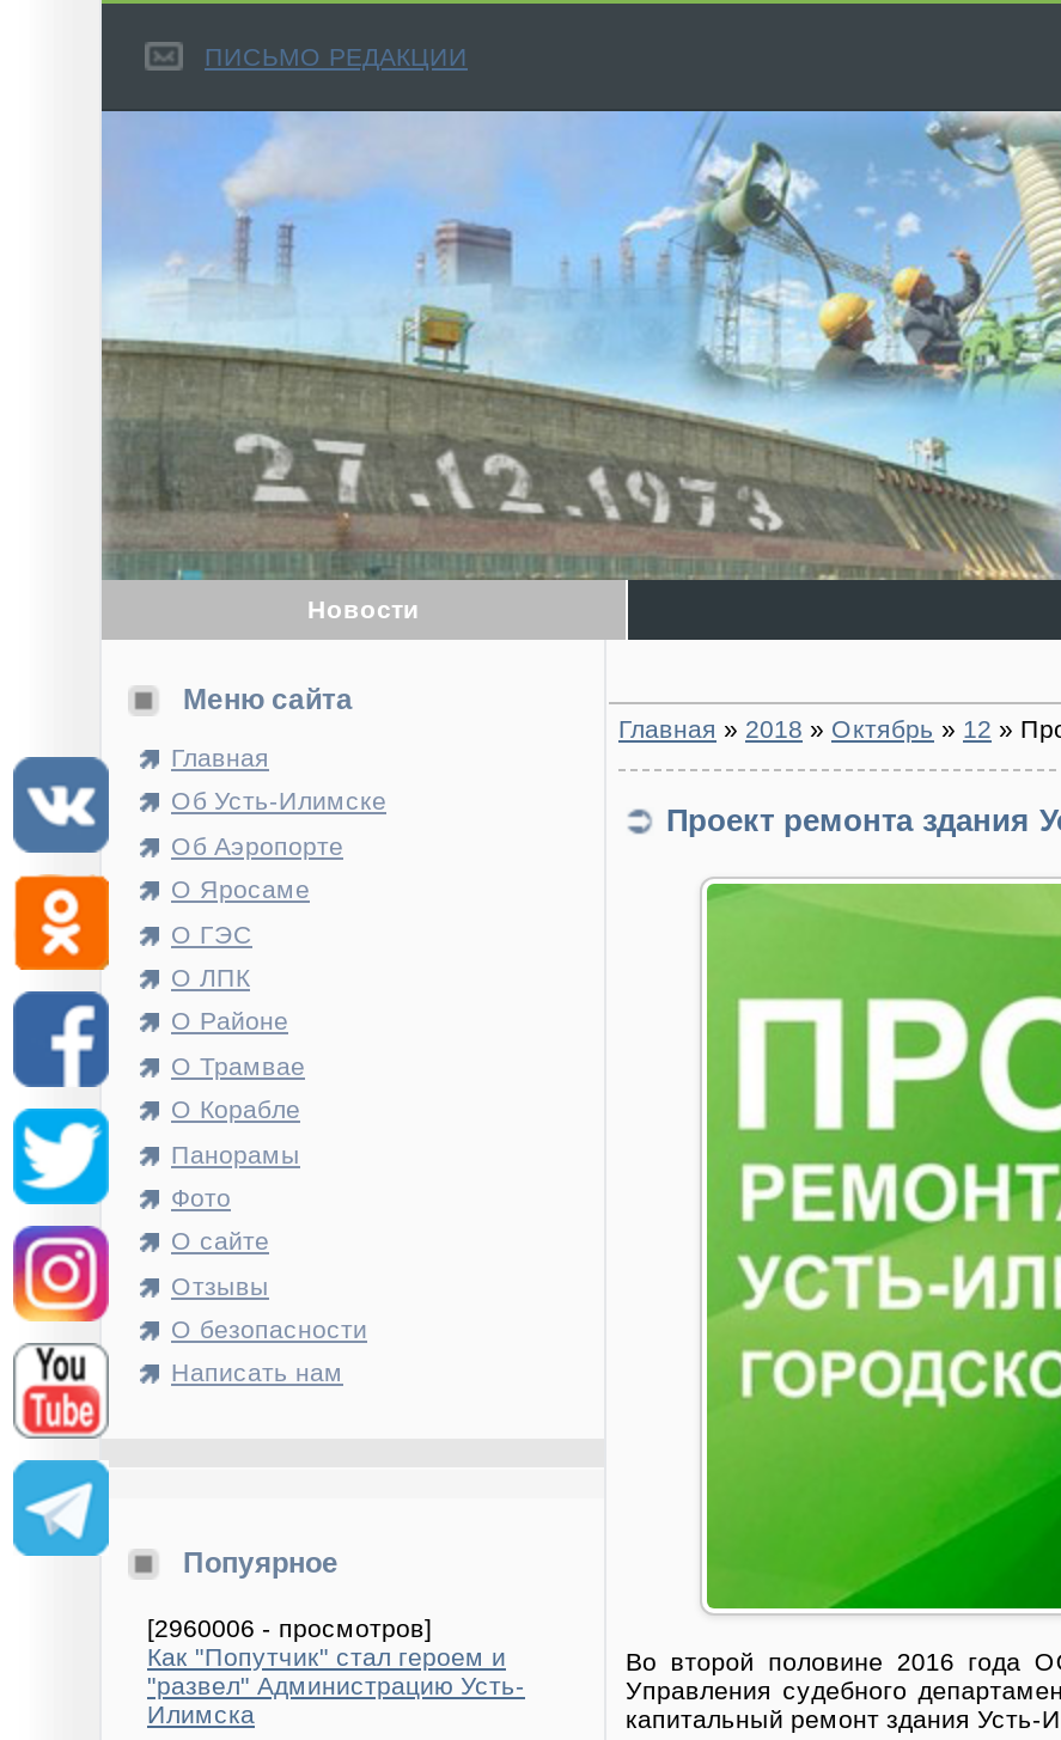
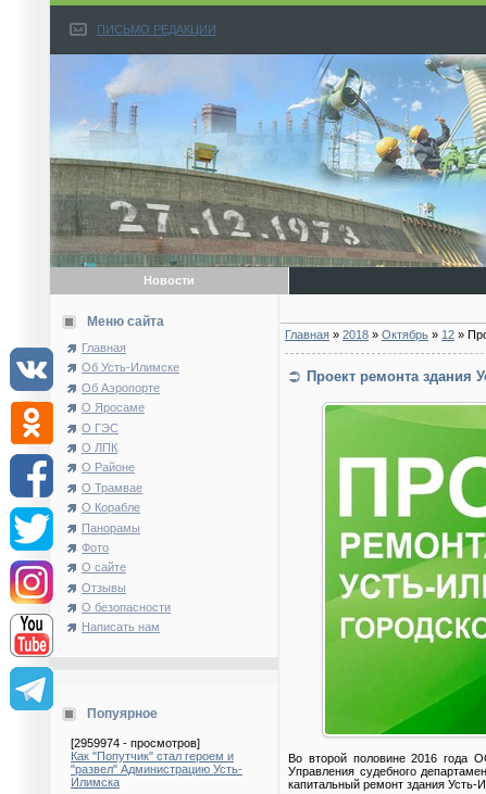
- [2960006 - просмотров]
+ [2959974 - просмотров]
